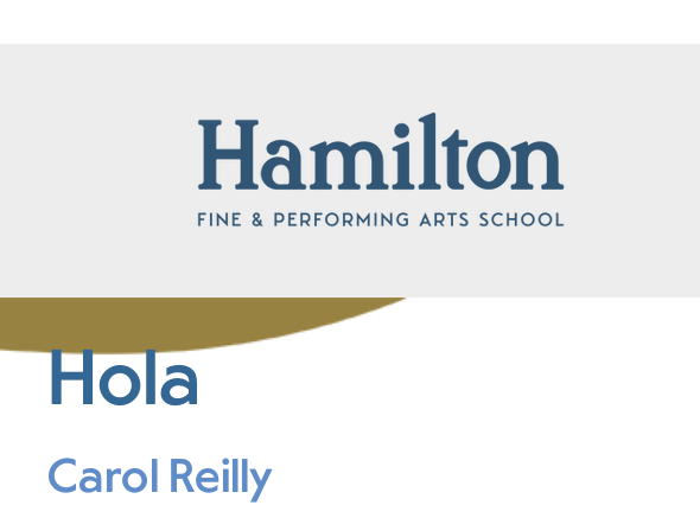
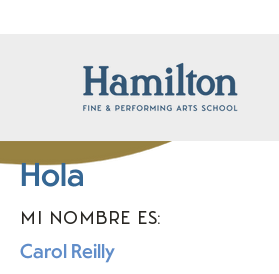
+ MI NOMBRE ES:
